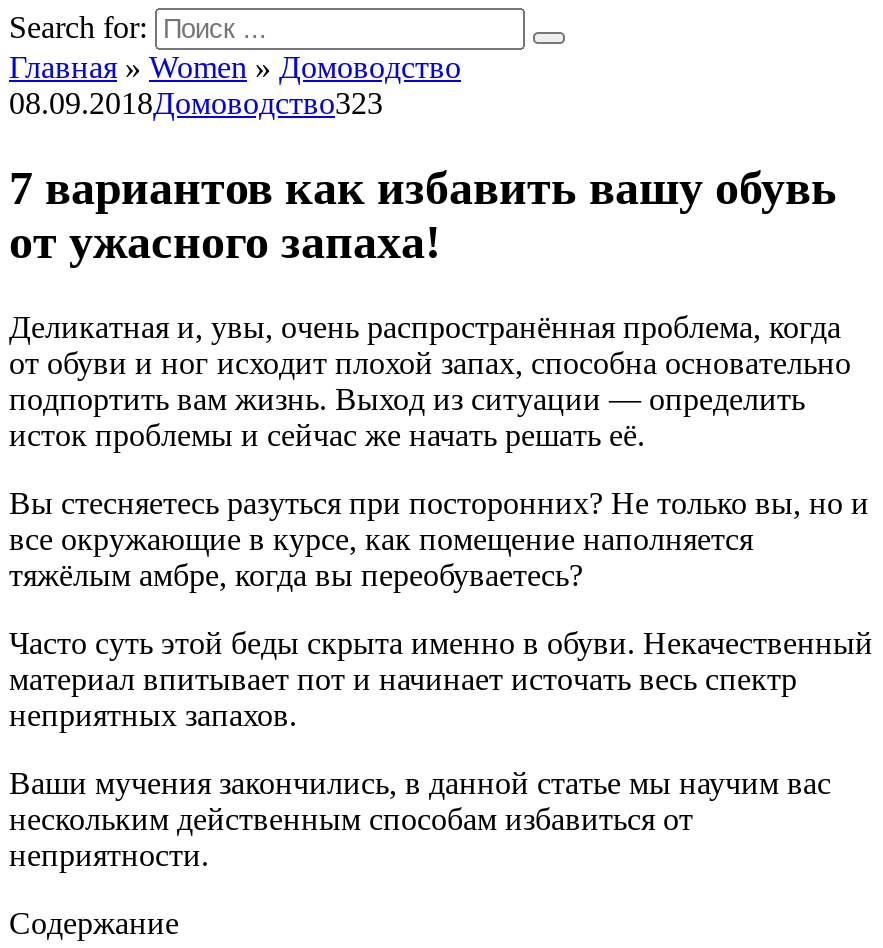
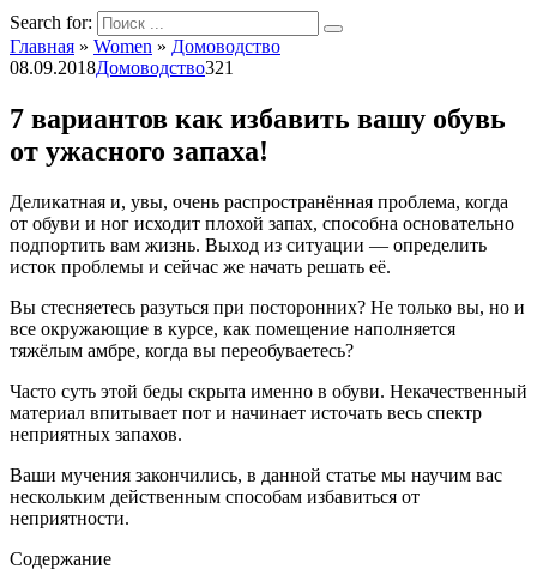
- 08.09.2018Домоводство323
+ 08.09.2018Домоводство321
